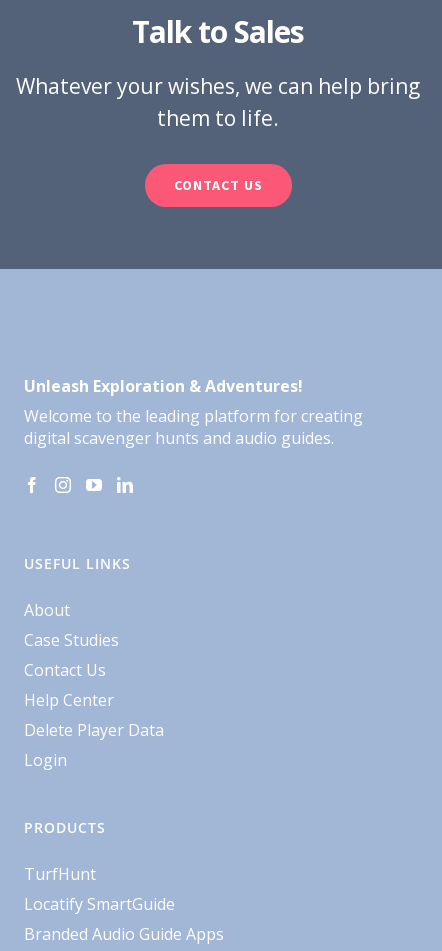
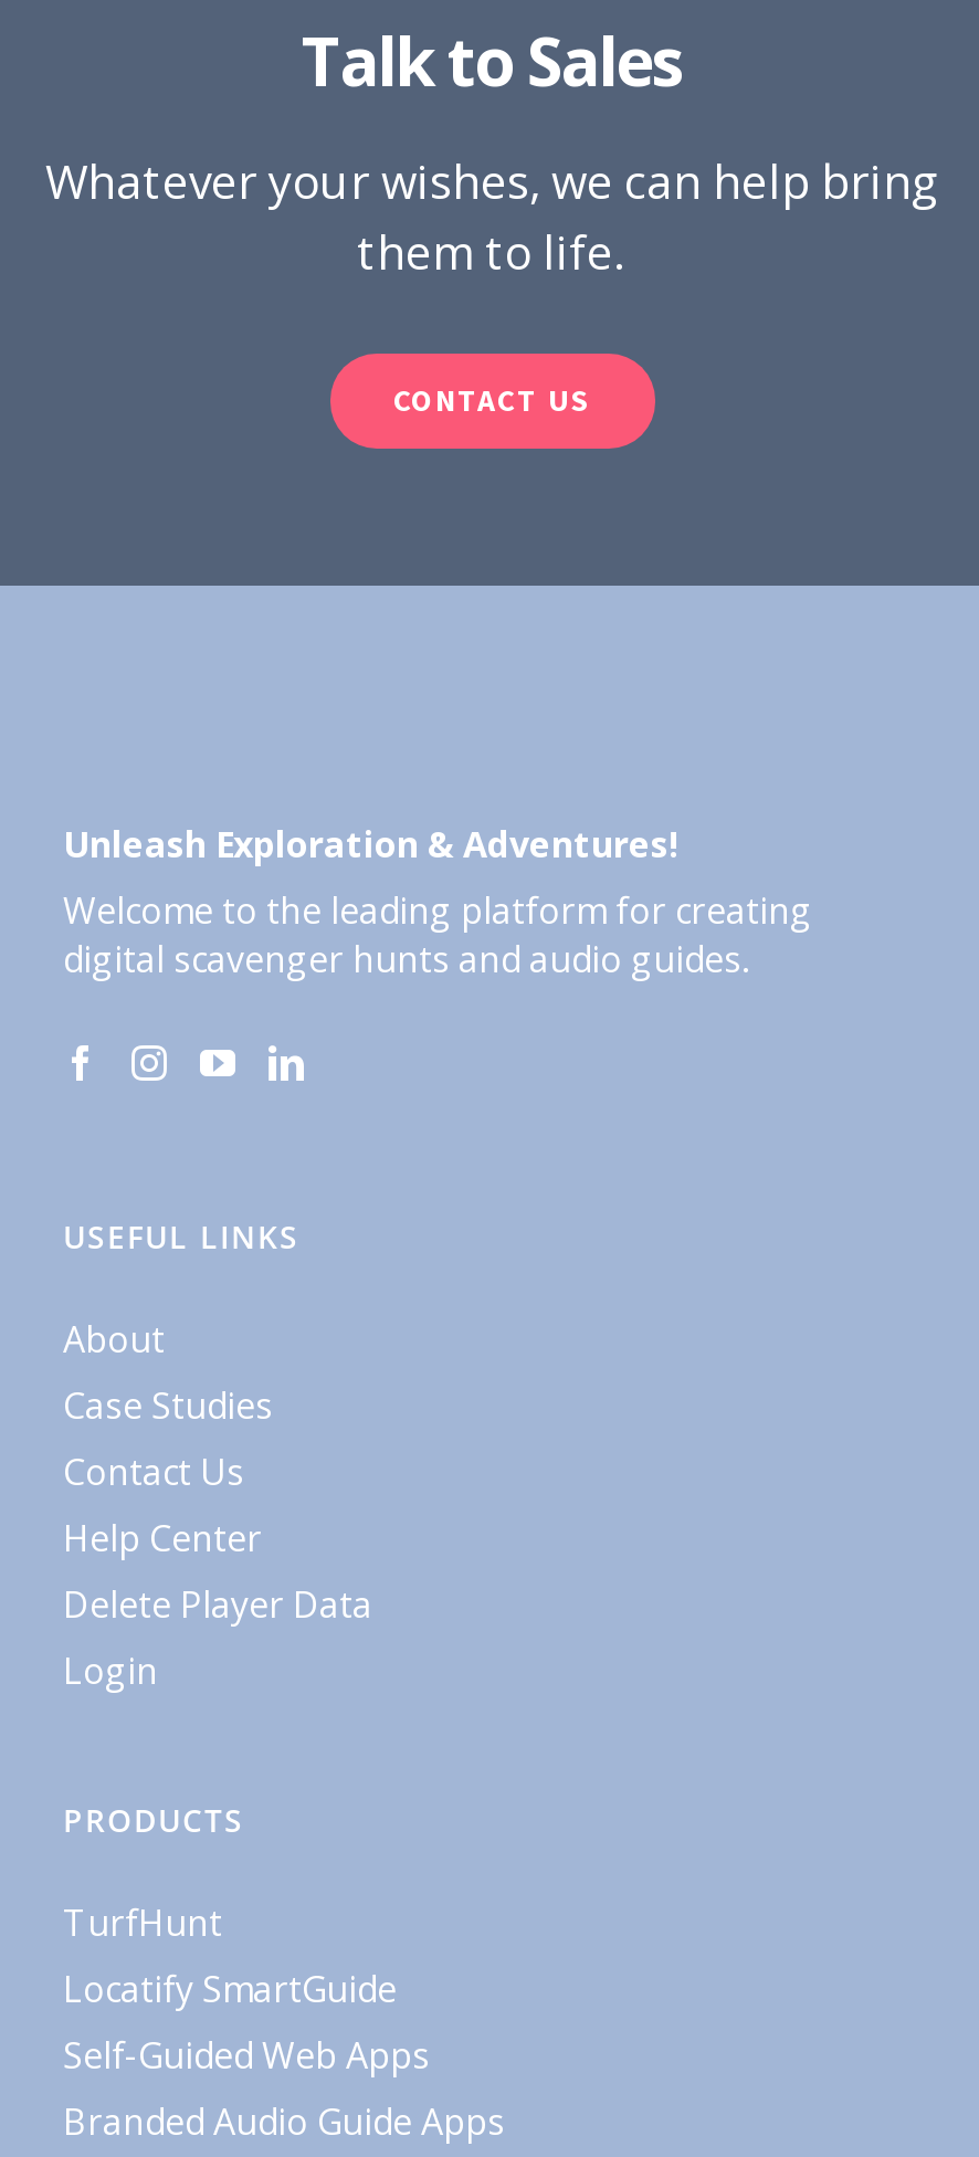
+ Self-Guided Web Apps
